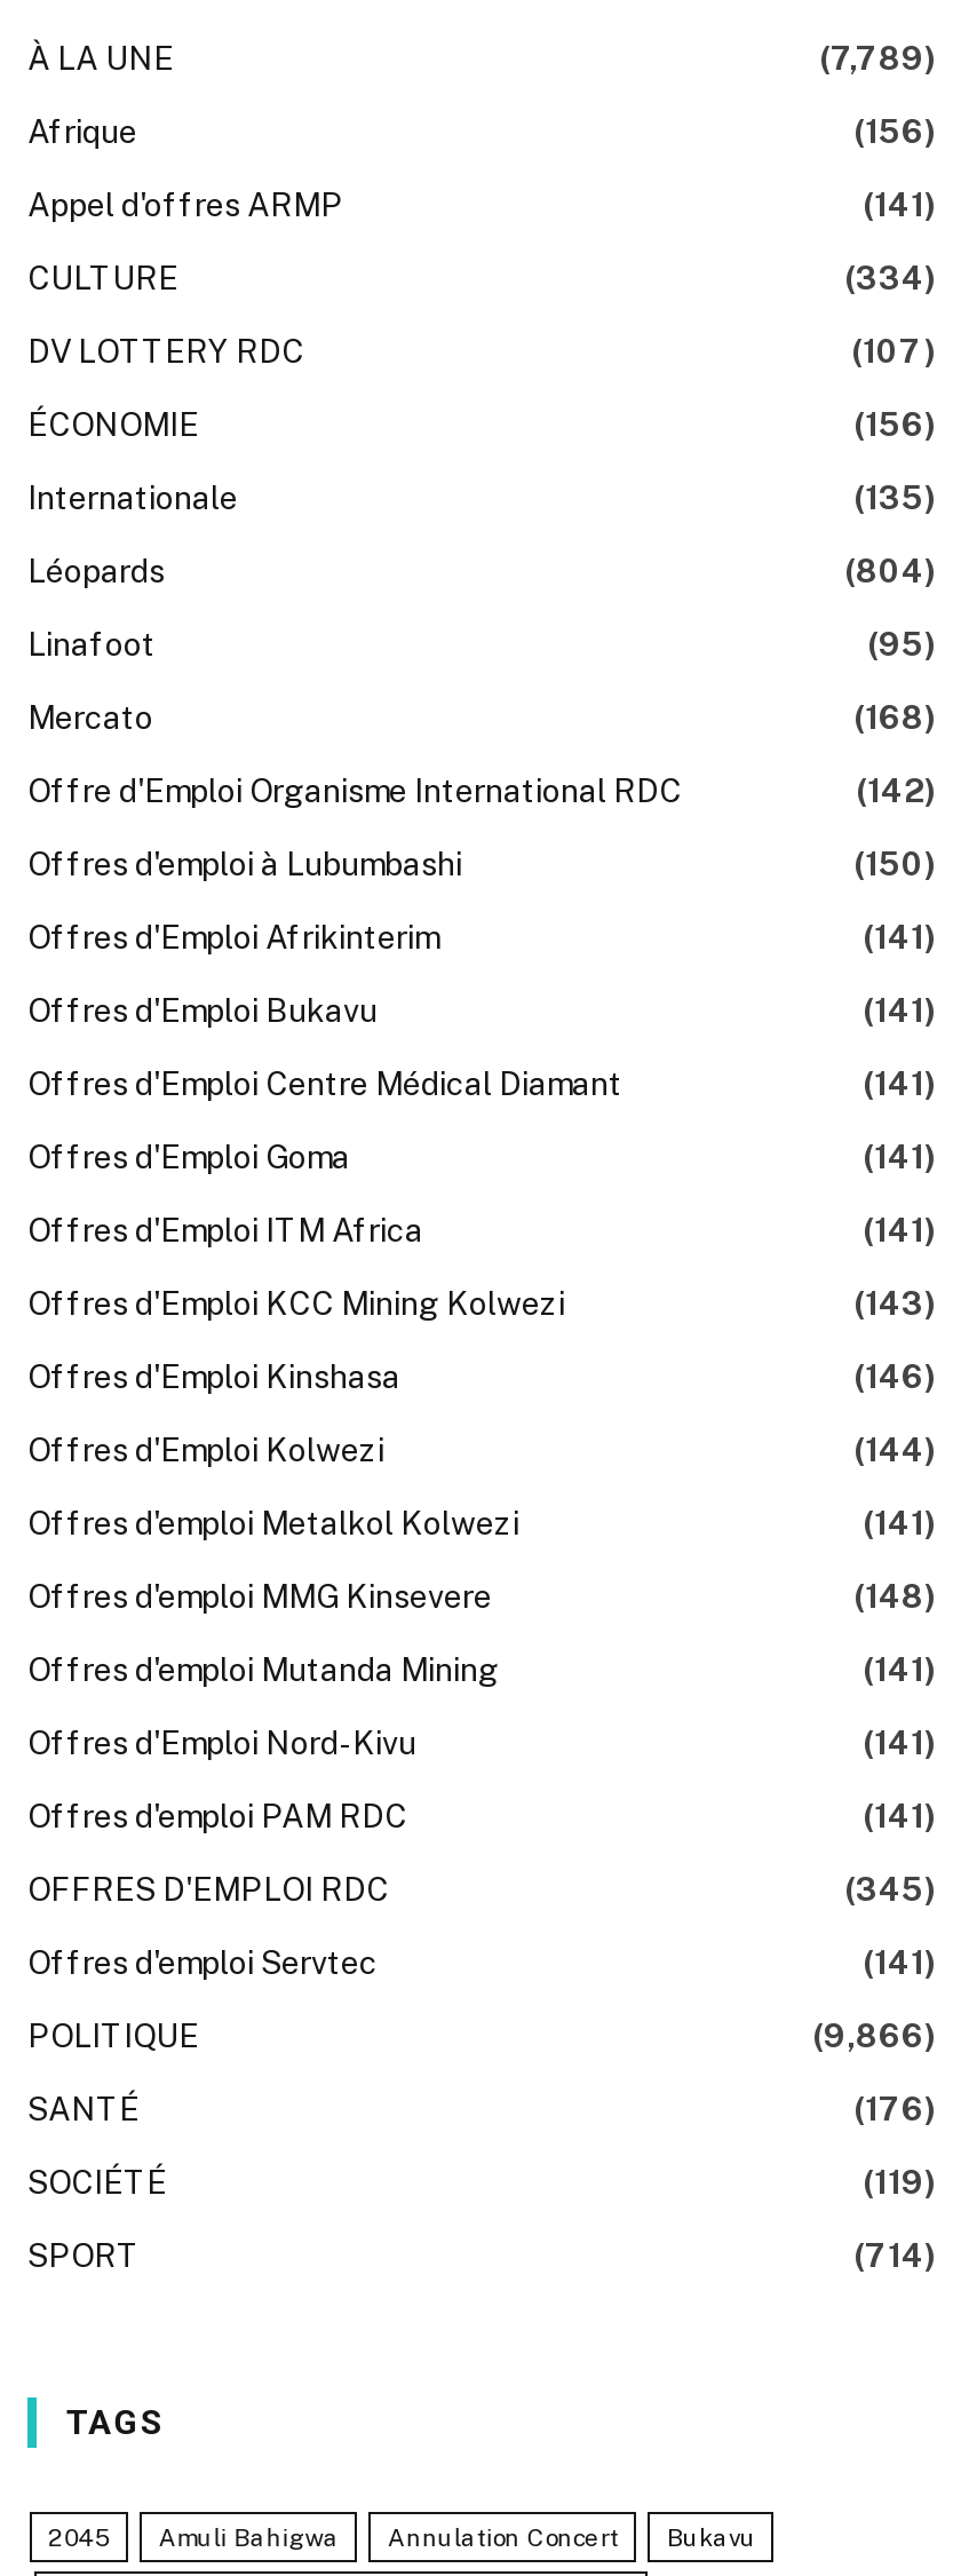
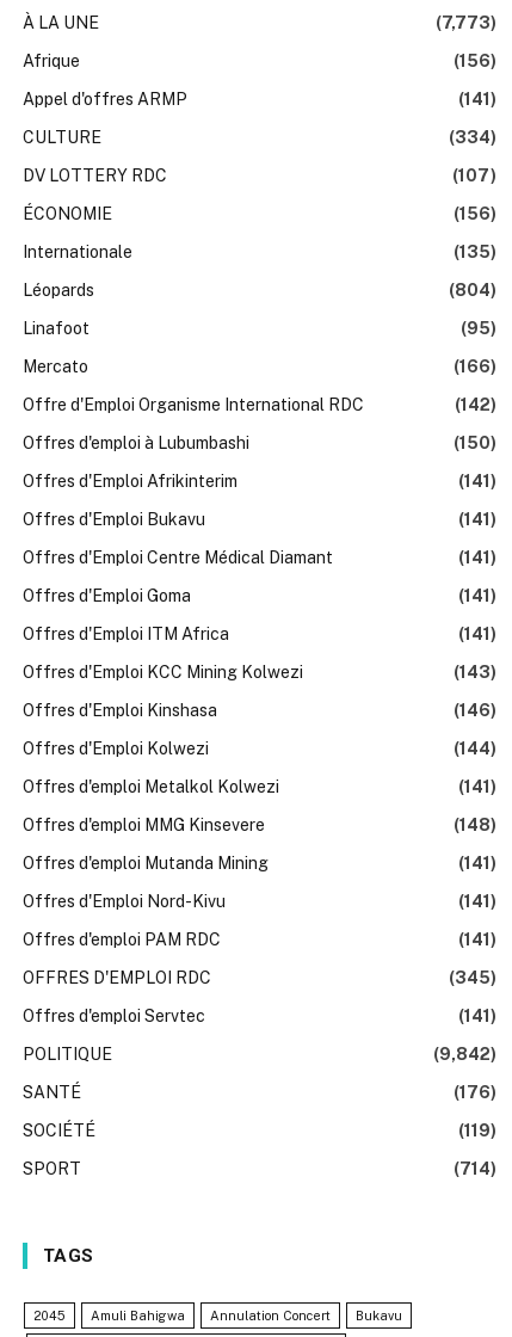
- (7,789)
+ (7,773)

- (168)
+ (166)

- (9,866)
+ (9,842)
